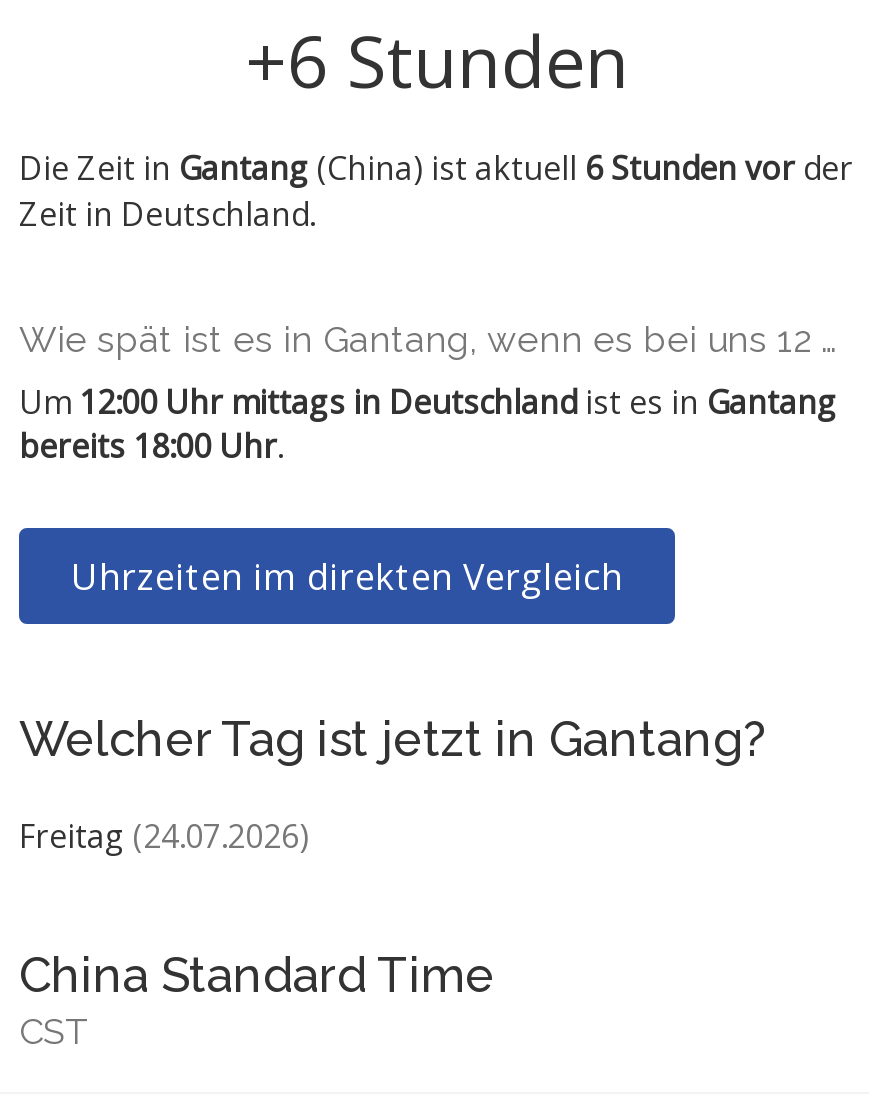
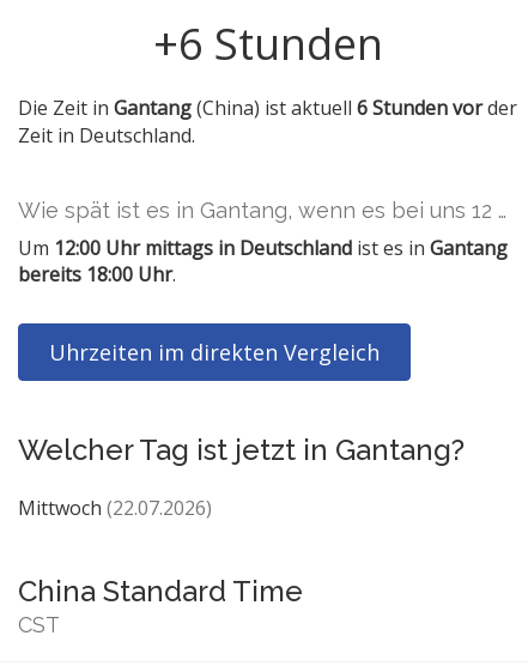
- Freitag (24.07.2026)
+ Mittwoch (22.07.2026)
